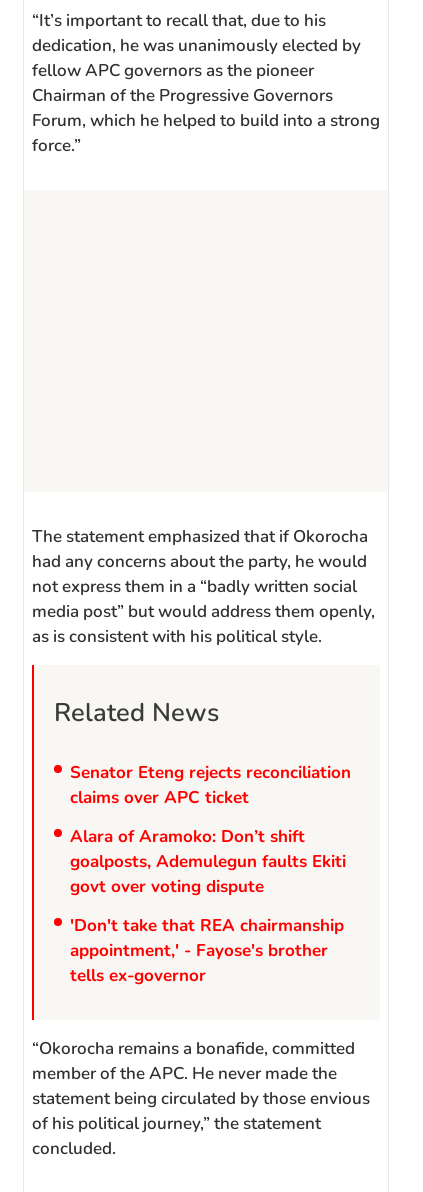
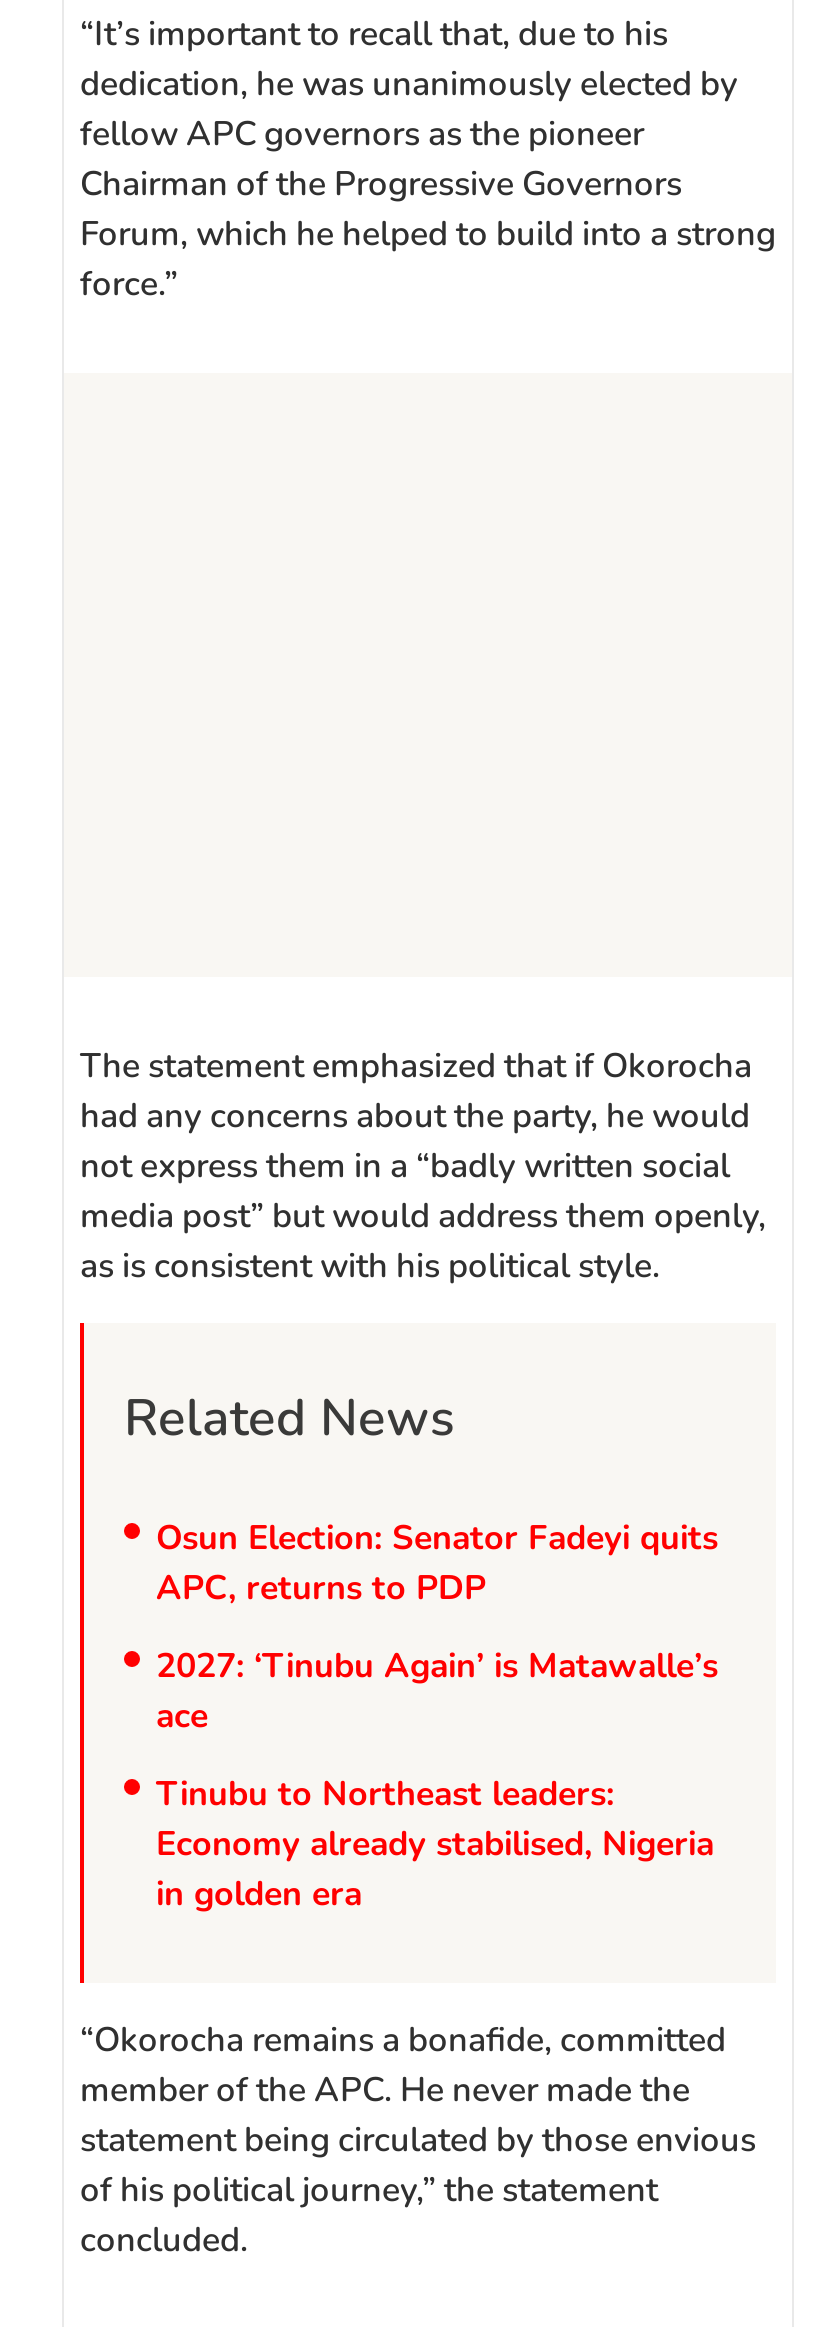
- Senator Eteng rejects reconciliation
- claims over APC ticket
+ Osun Election: Senator Fadeyi quits
+ APC, returns to PDP

- Alara of Aramoko: Don’t shift
- goalposts, Ademulegun faults Ekiti
- govt over voting dispute
+ 2027: ‘Tinubu Again’ is Matawalle’s
+ ace

- 'Don't take that REA chairmanship
- appointment,' - Fayose's brother
- tells ex-governor
+ Tinubu to Northeast leaders:
+ Economy already stabilised, Nigeria
+ in golden era
